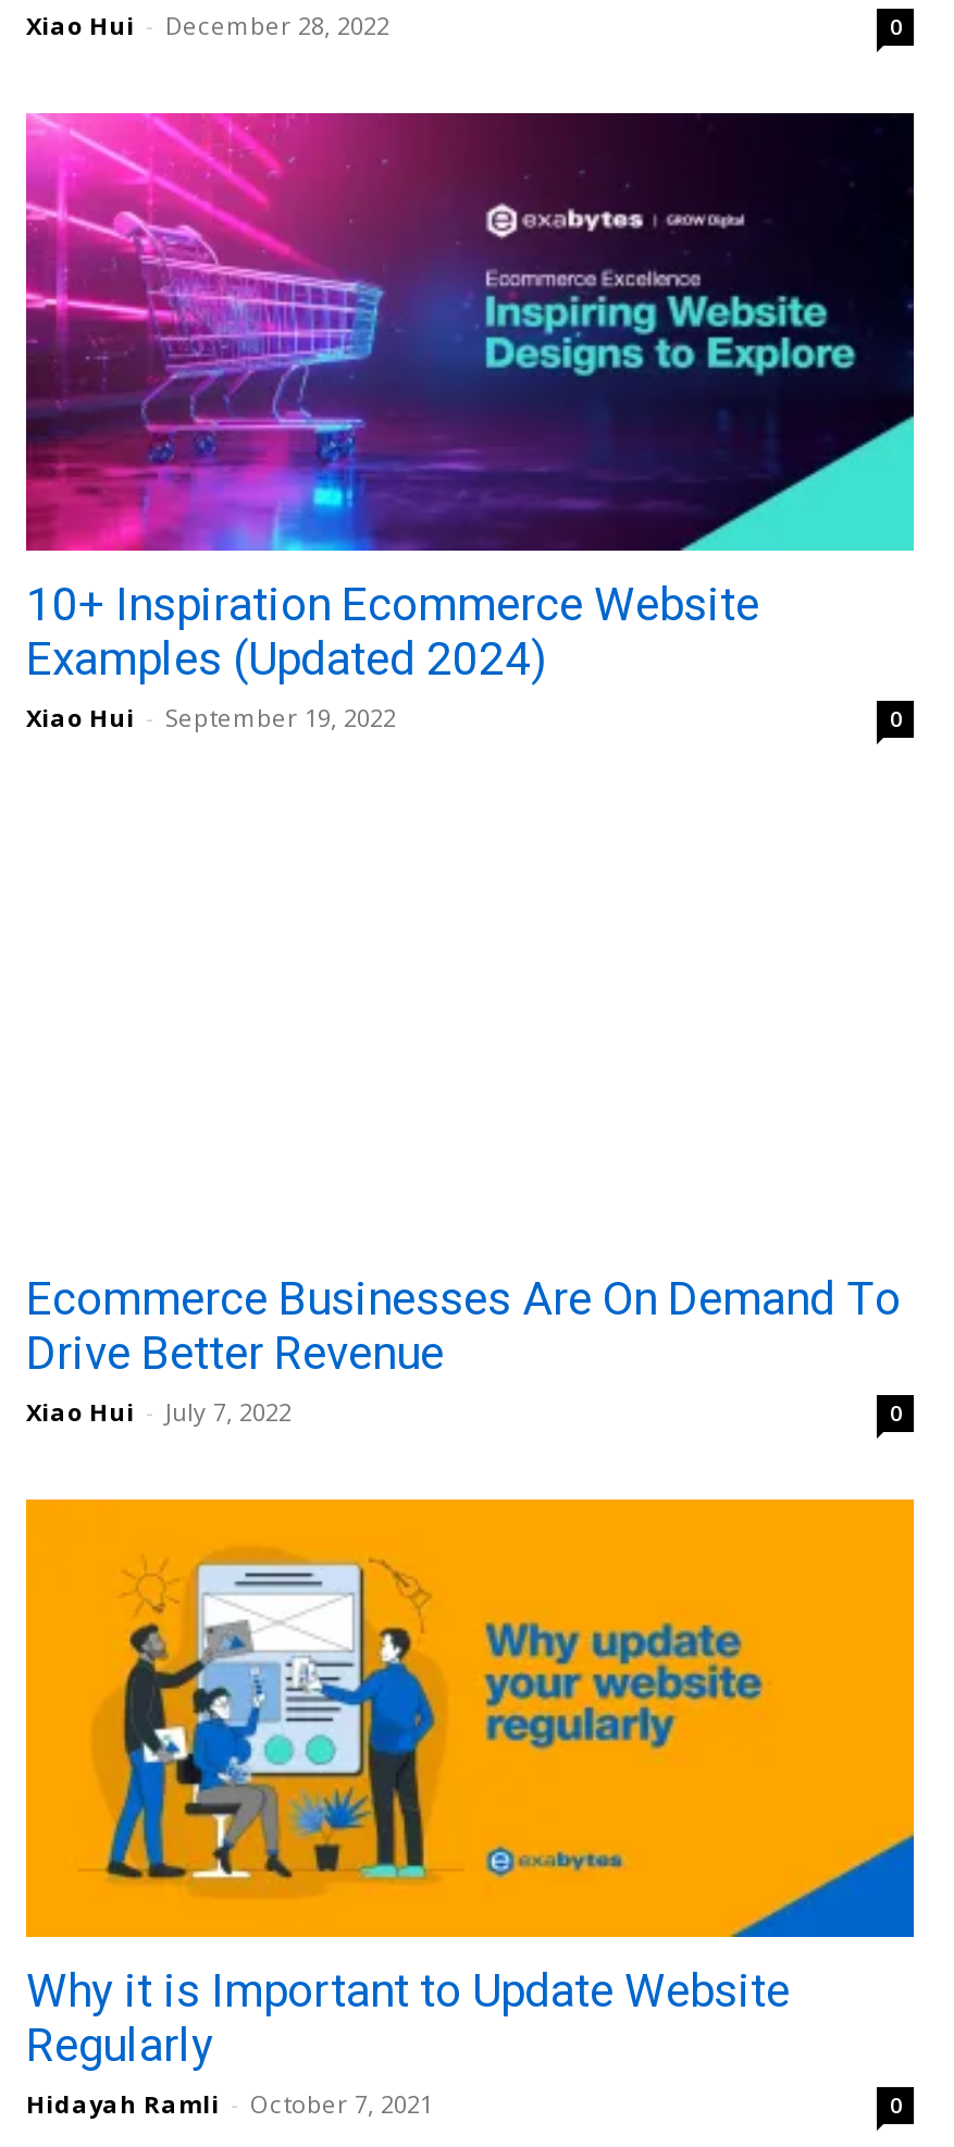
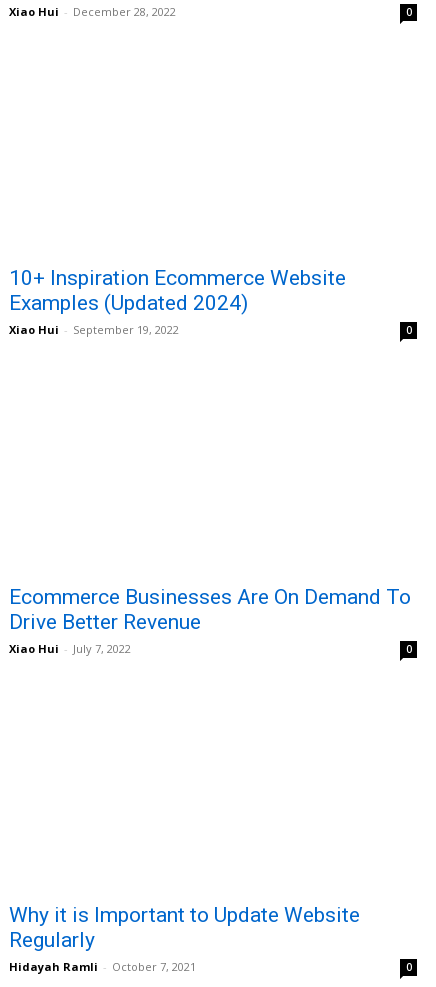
- [image]

- [image]
